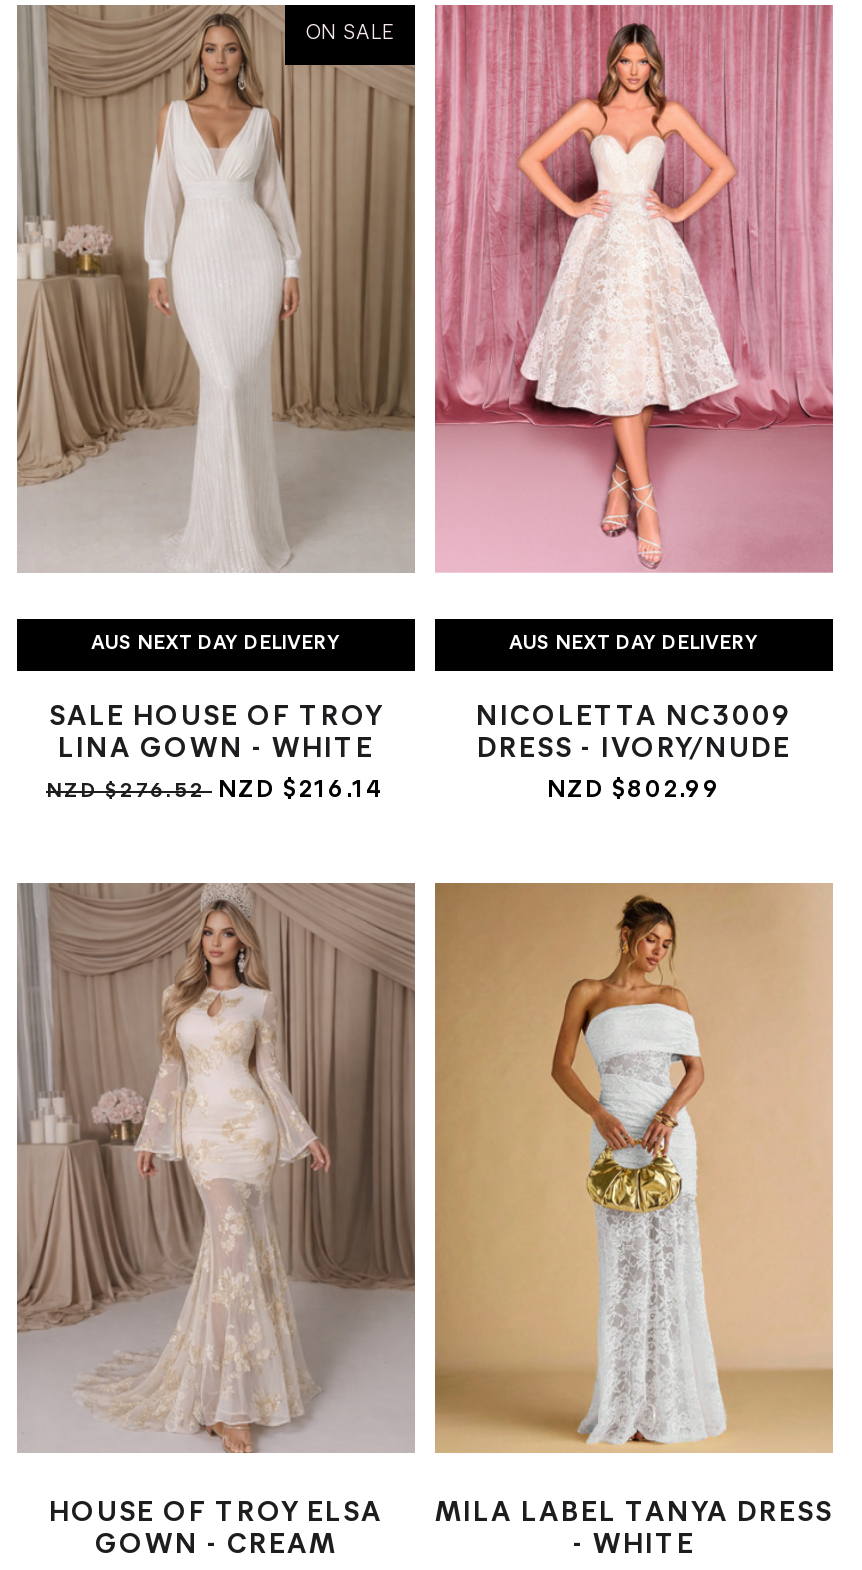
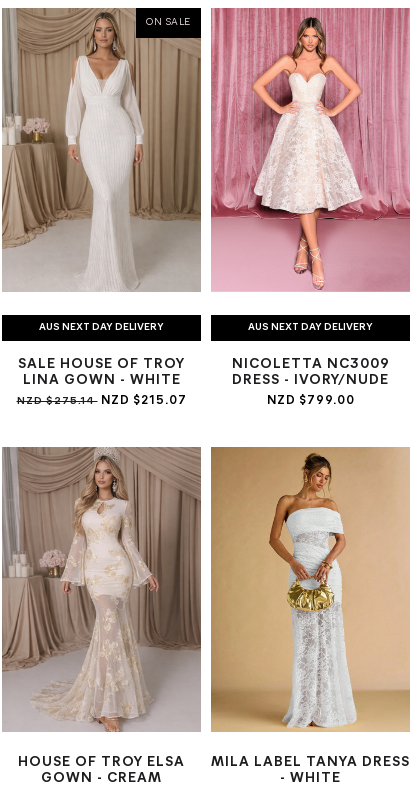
- NZD $276.52 NZD $216.14
+ NZD $275.14 NZD $215.07

- NZD $802.99
+ NZD $799.00
